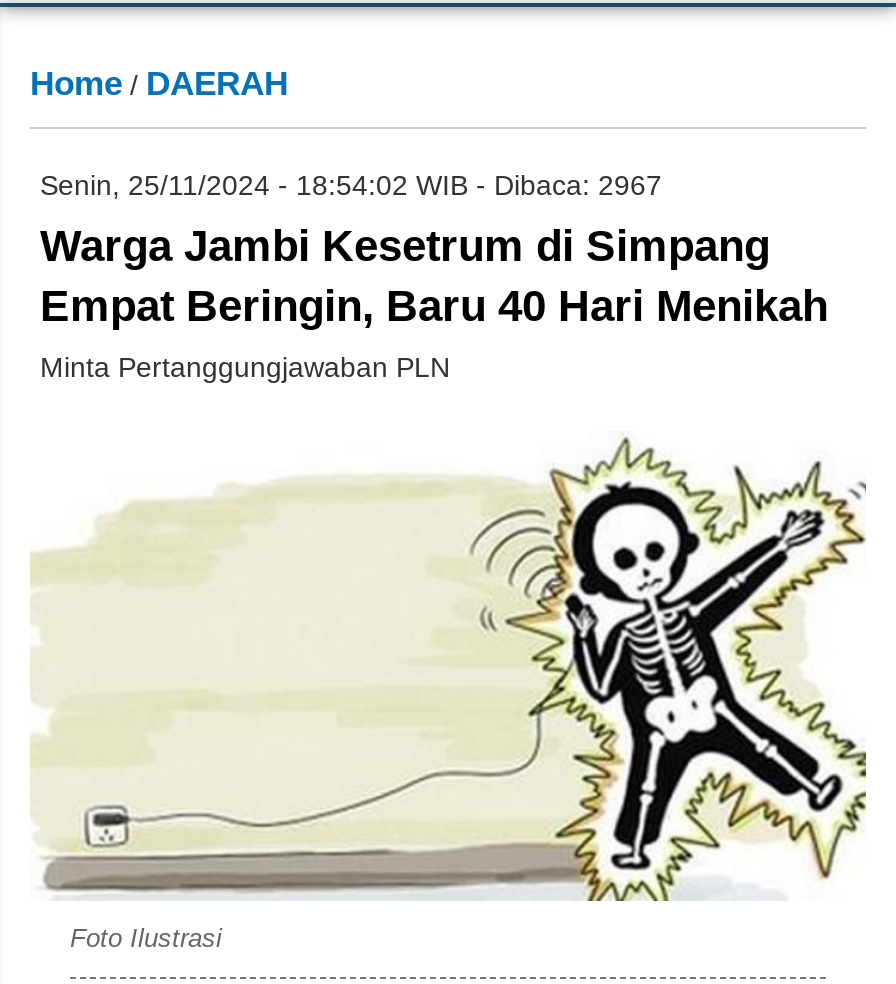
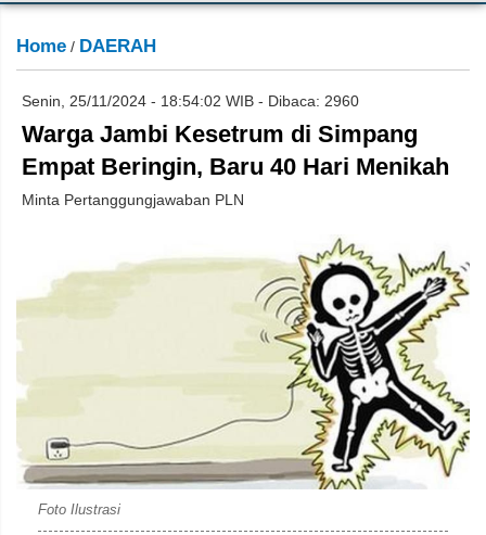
- Senin, 25/11/2024 - 18:54:02 WIB - Dibaca: 2967
+ Senin, 25/11/2024 - 18:54:02 WIB - Dibaca: 2960
